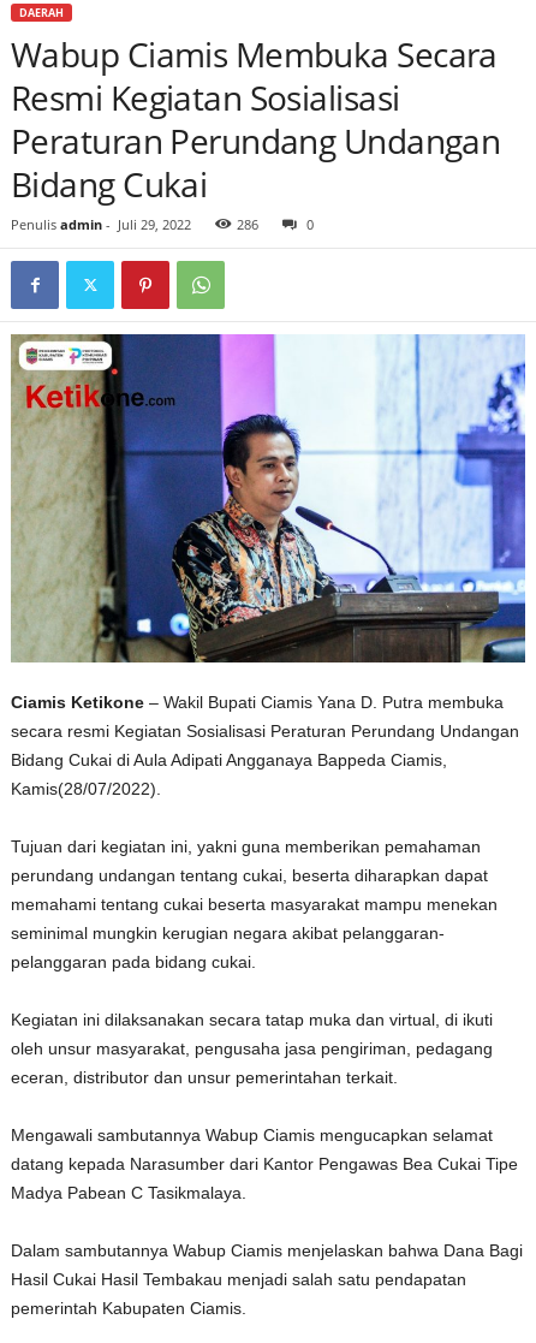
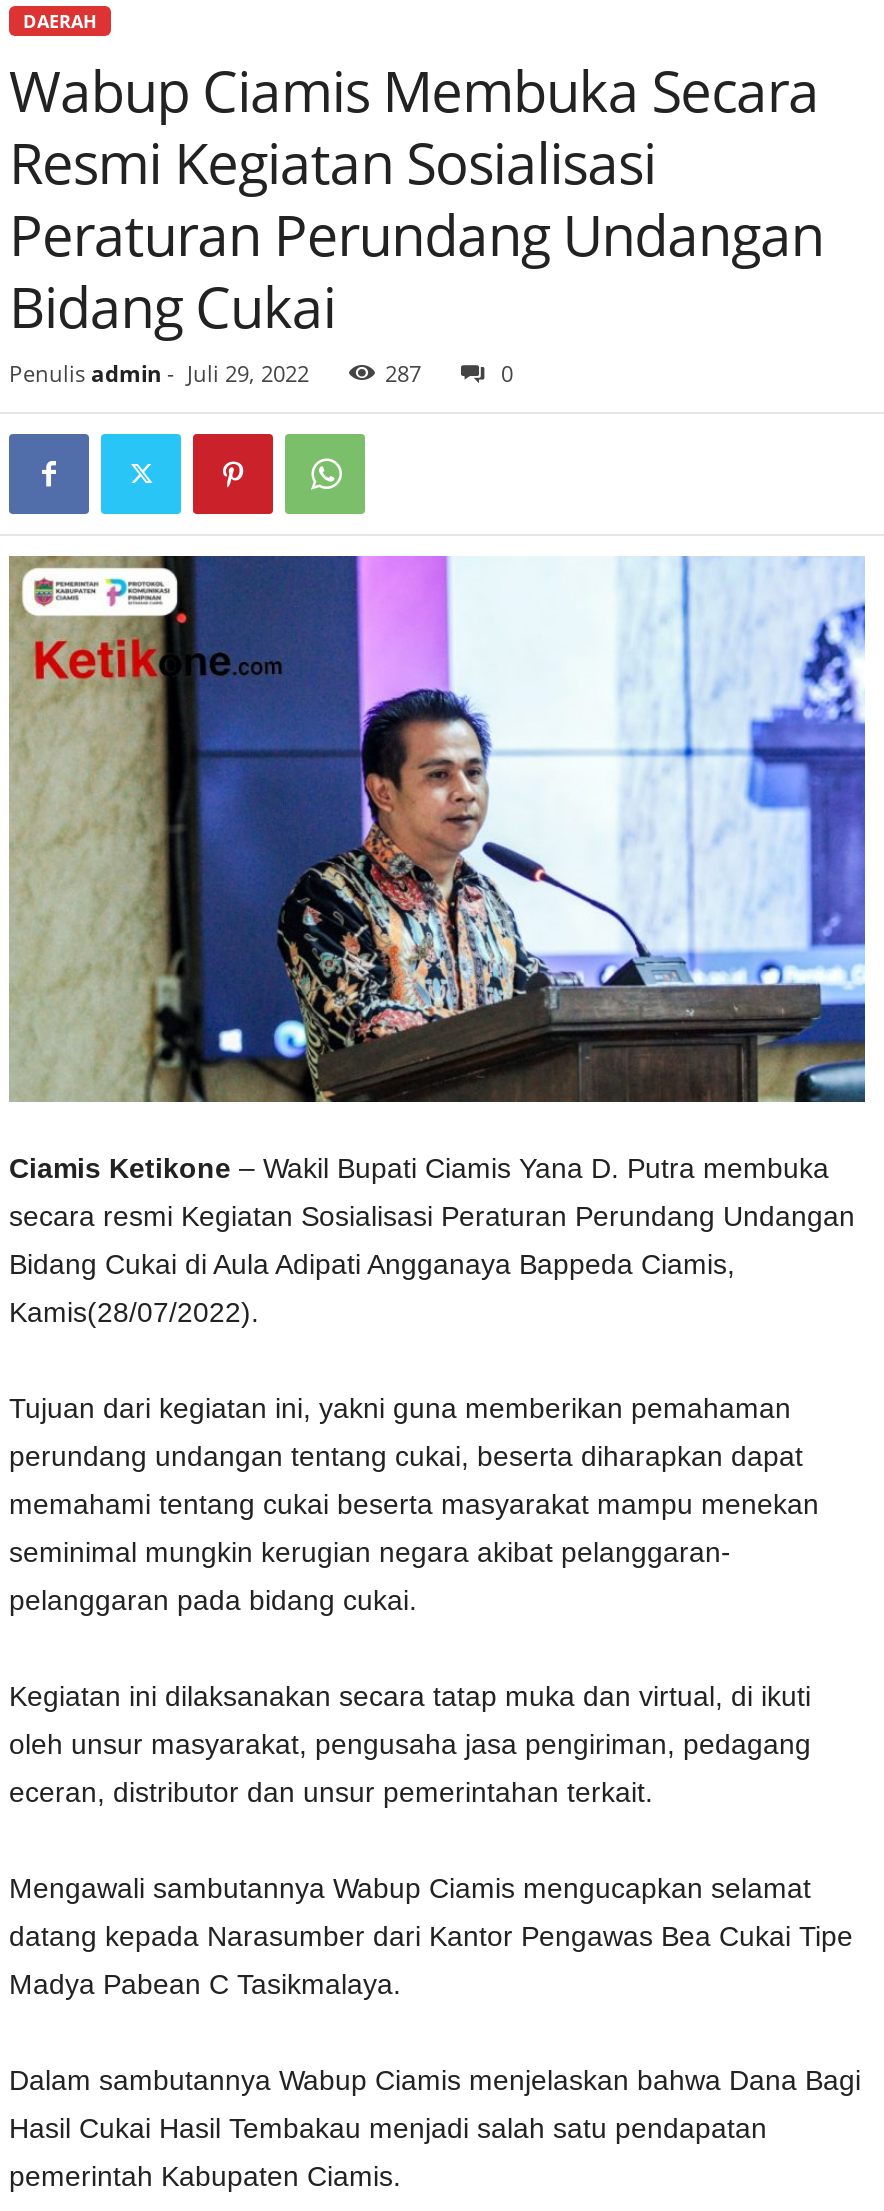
- 286
+ 287
